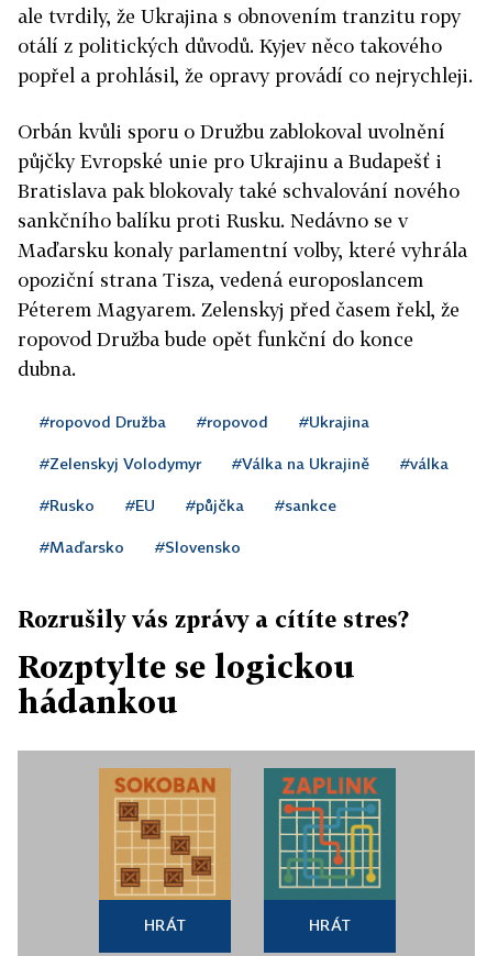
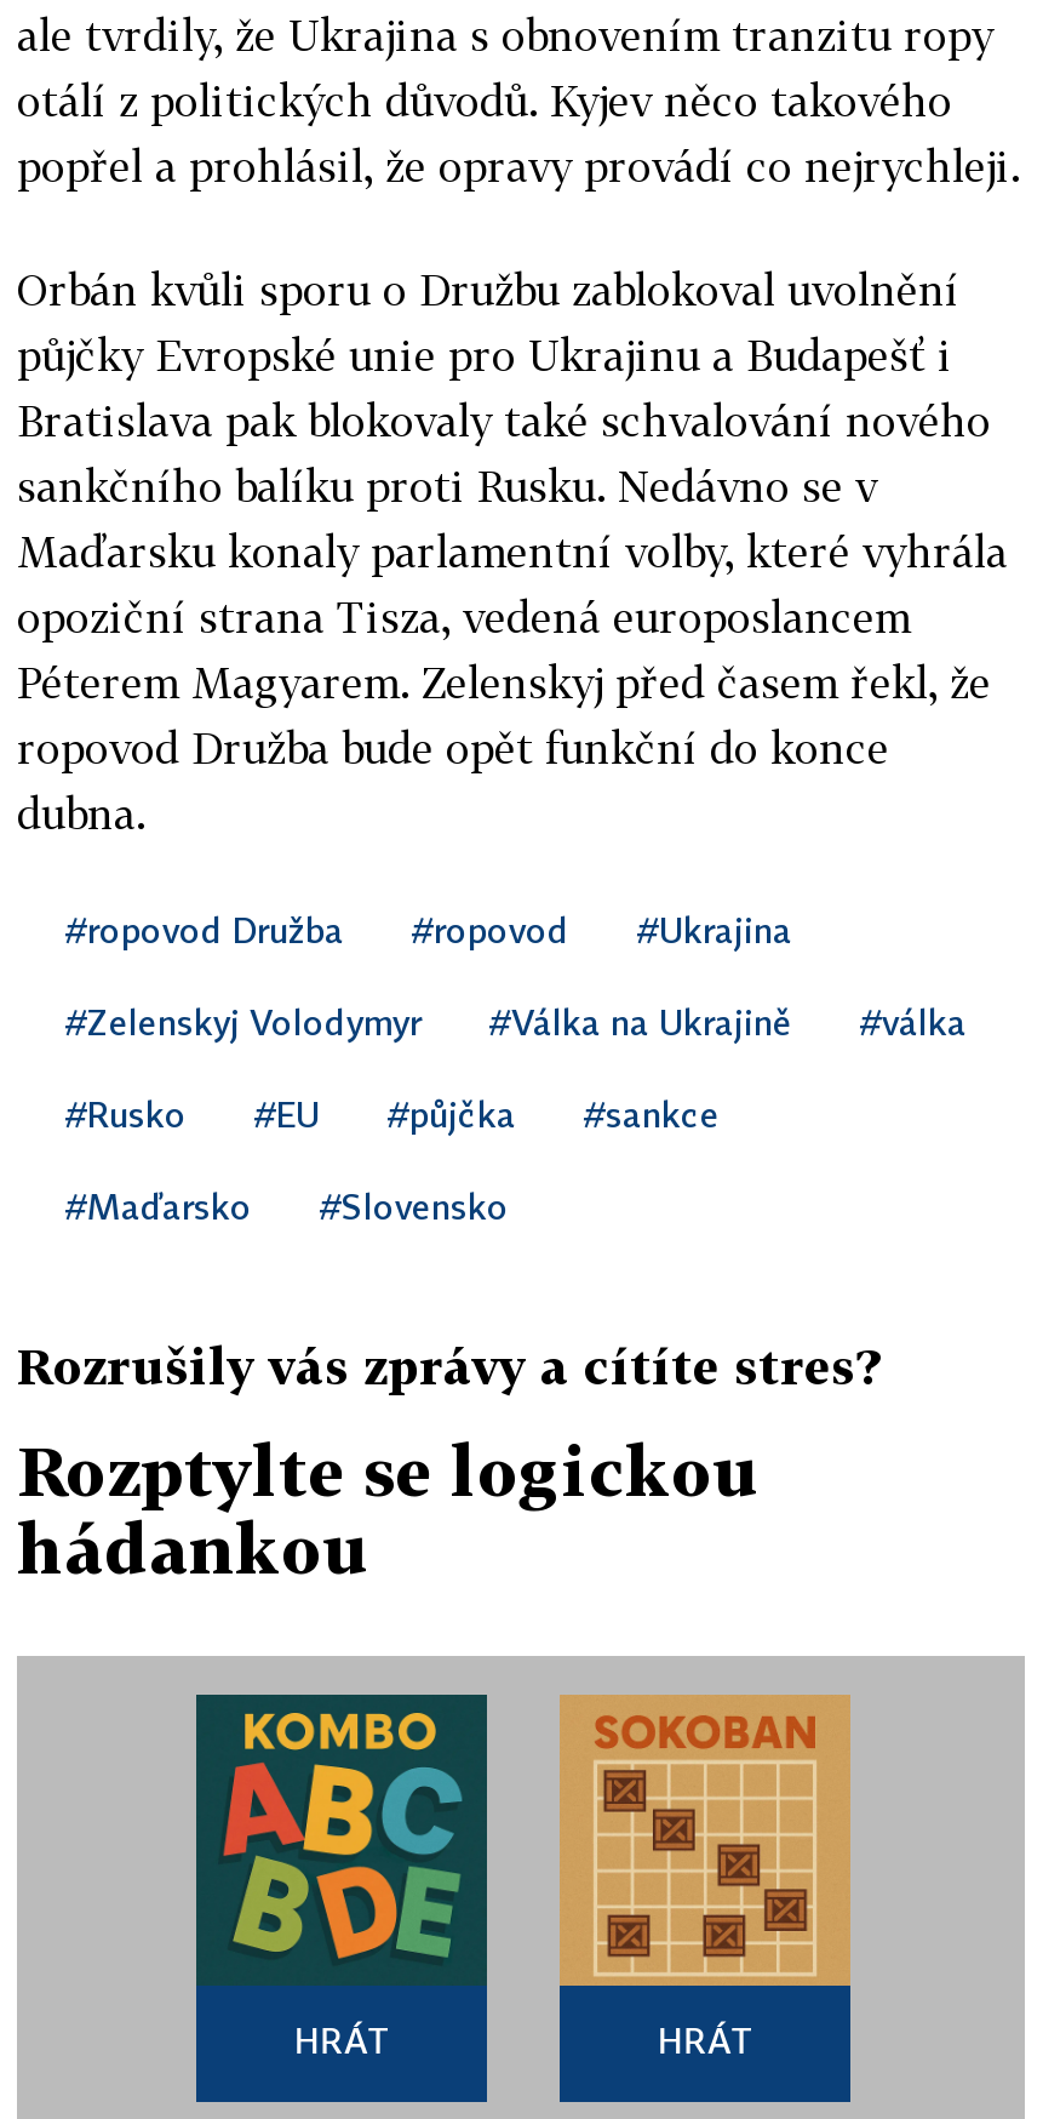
- [image]
+ [image]

- [image]
+ [image]
